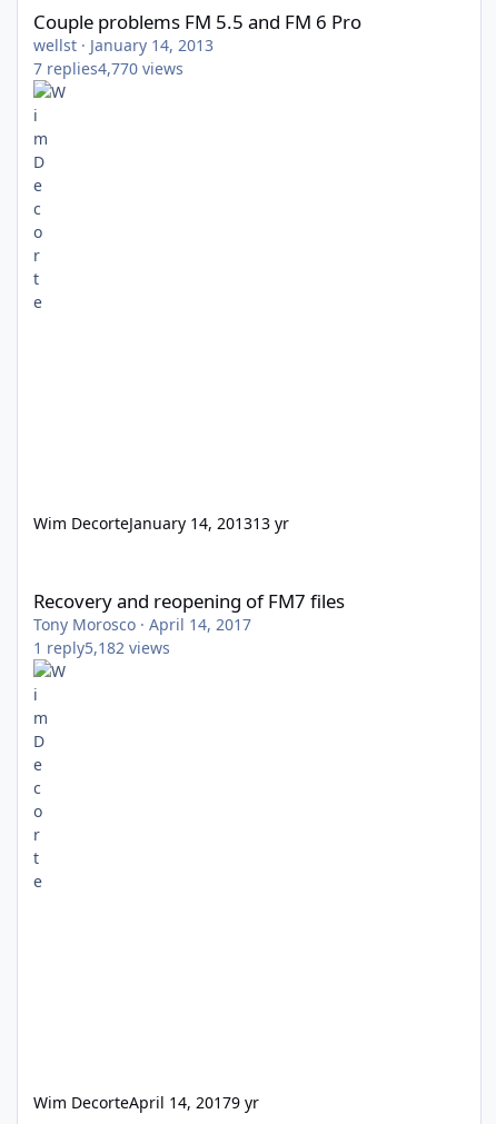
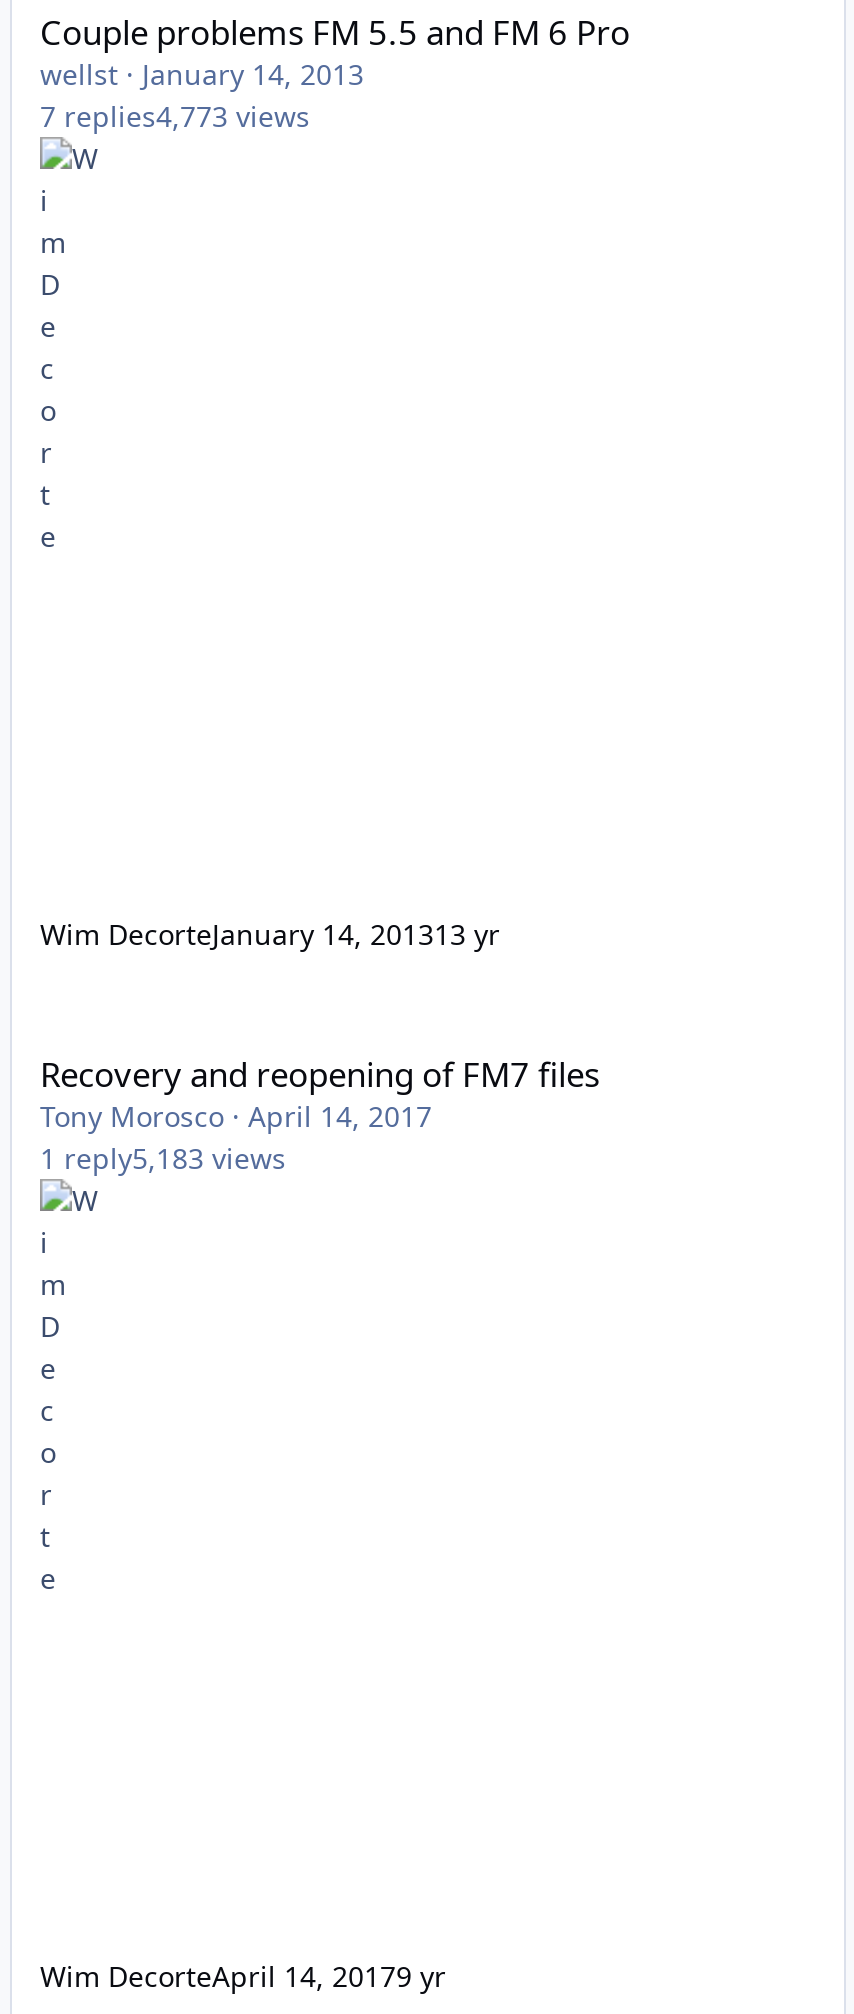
- 7 replies4,770 views
+ 7 replies4,773 views

- 1 reply5,182 views
+ 1 reply5,183 views
